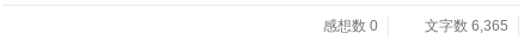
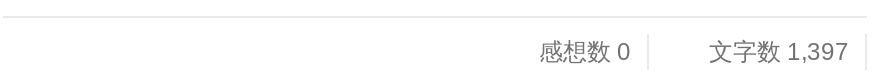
- 文字数 6,365
+ 文字数 1,397
